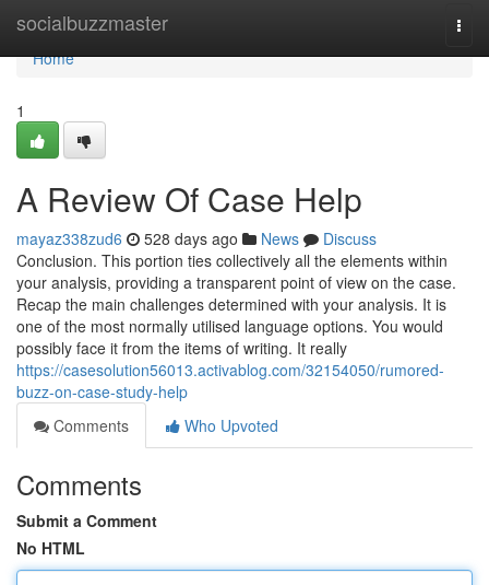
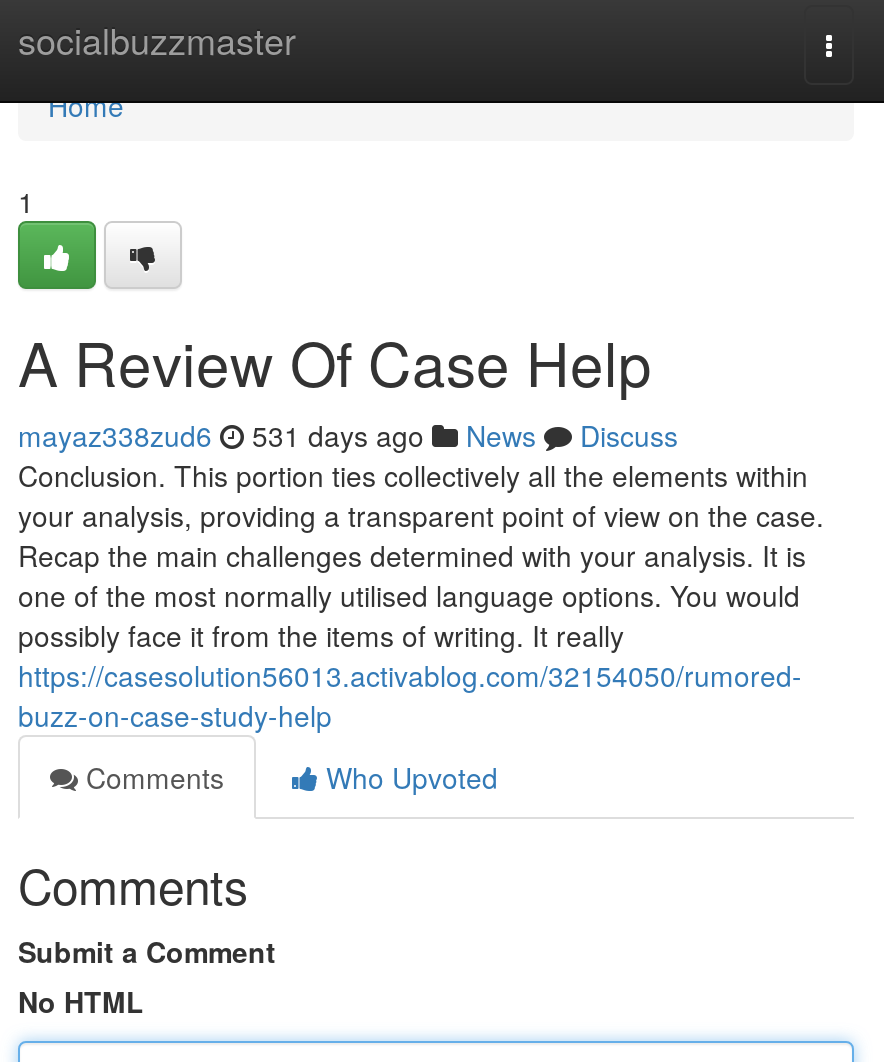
- mayaz338zud6 528 days ago News Discuss
+ mayaz338zud6 531 days ago News Discuss
